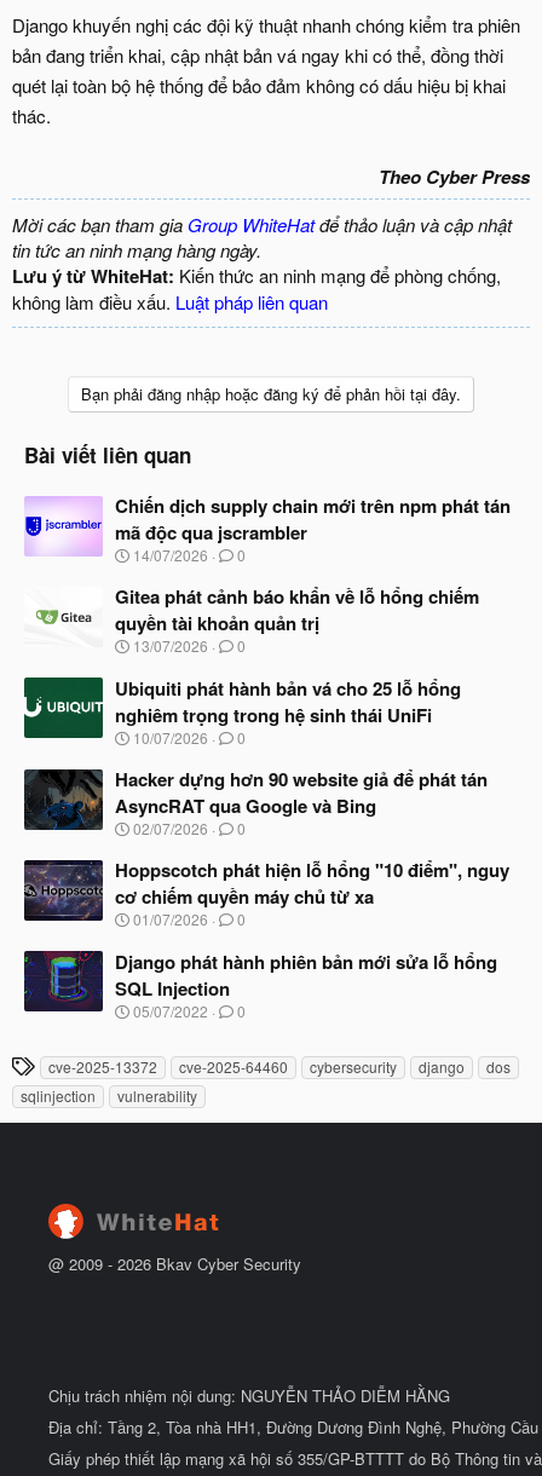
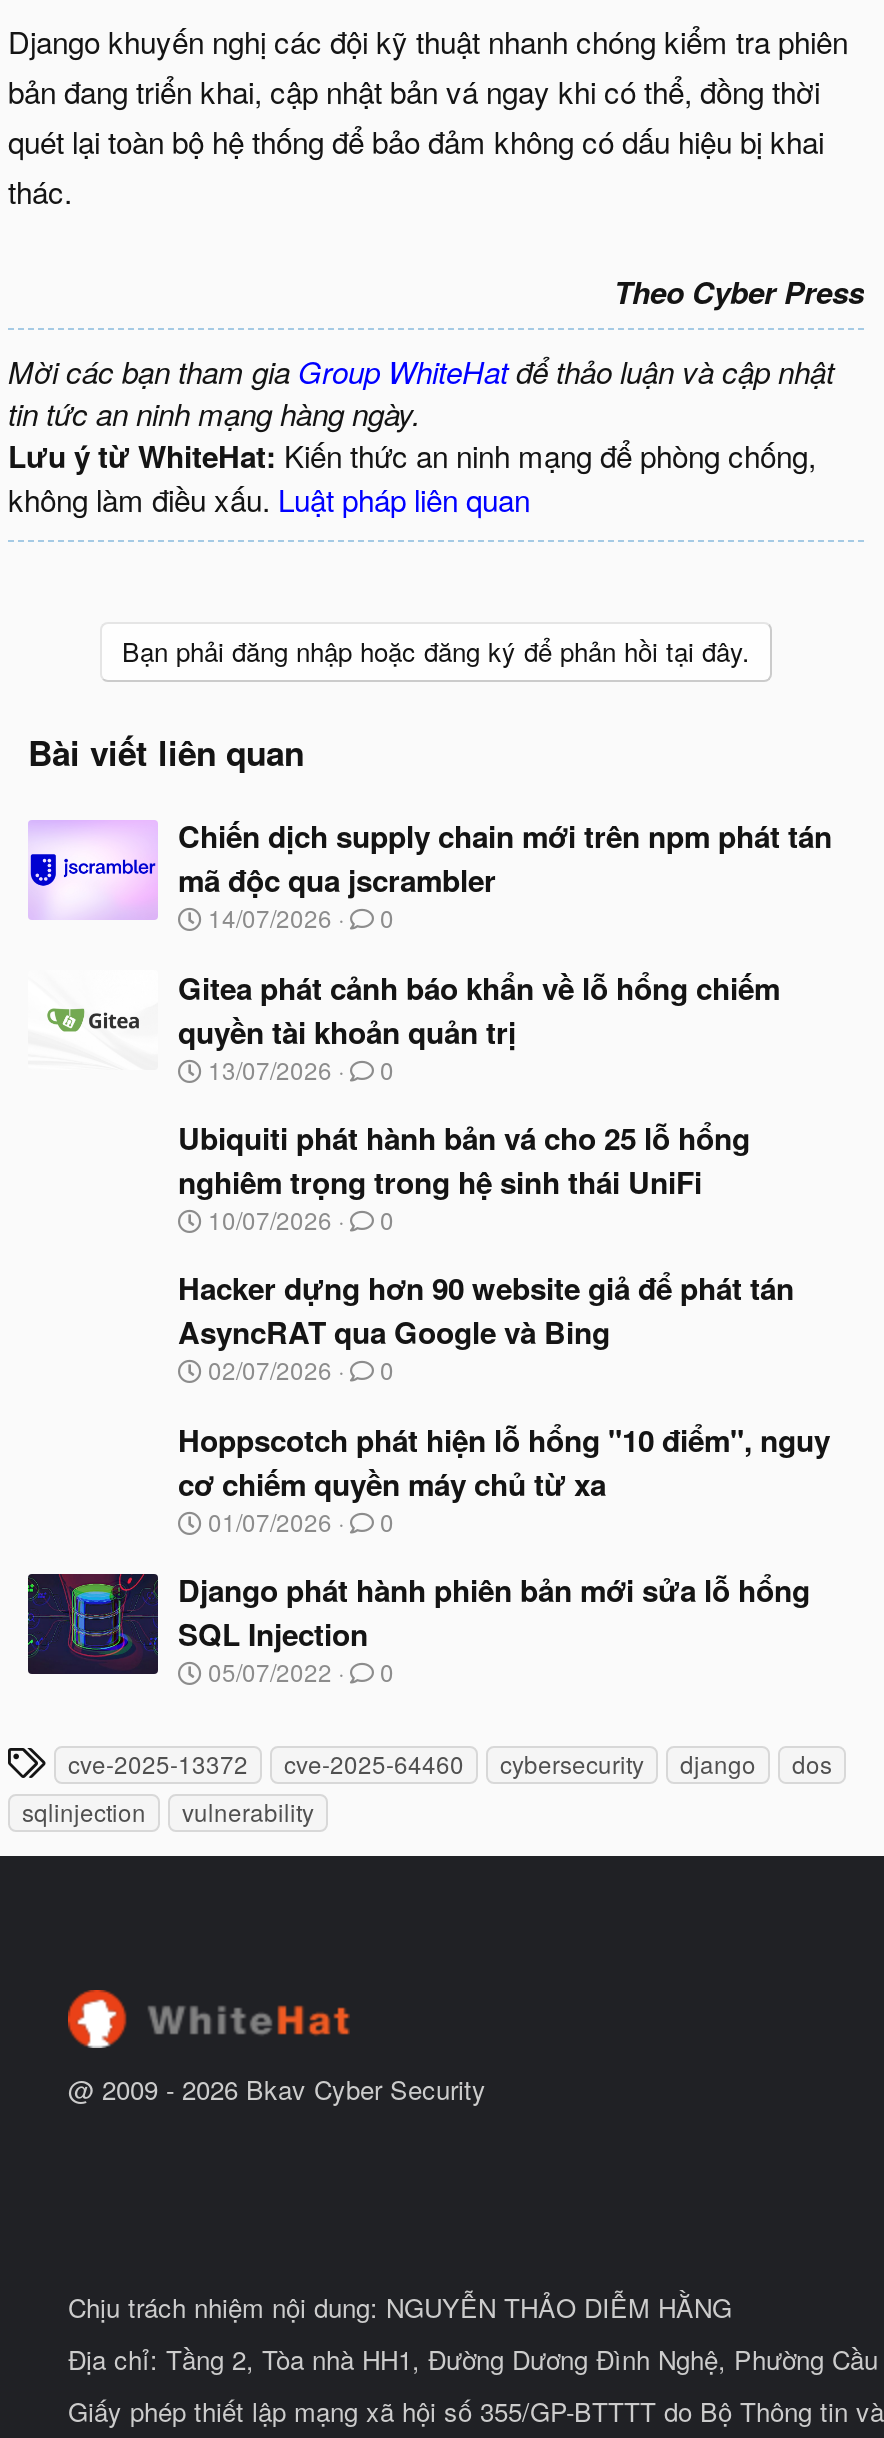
- [image]

- [image]

- [image]
